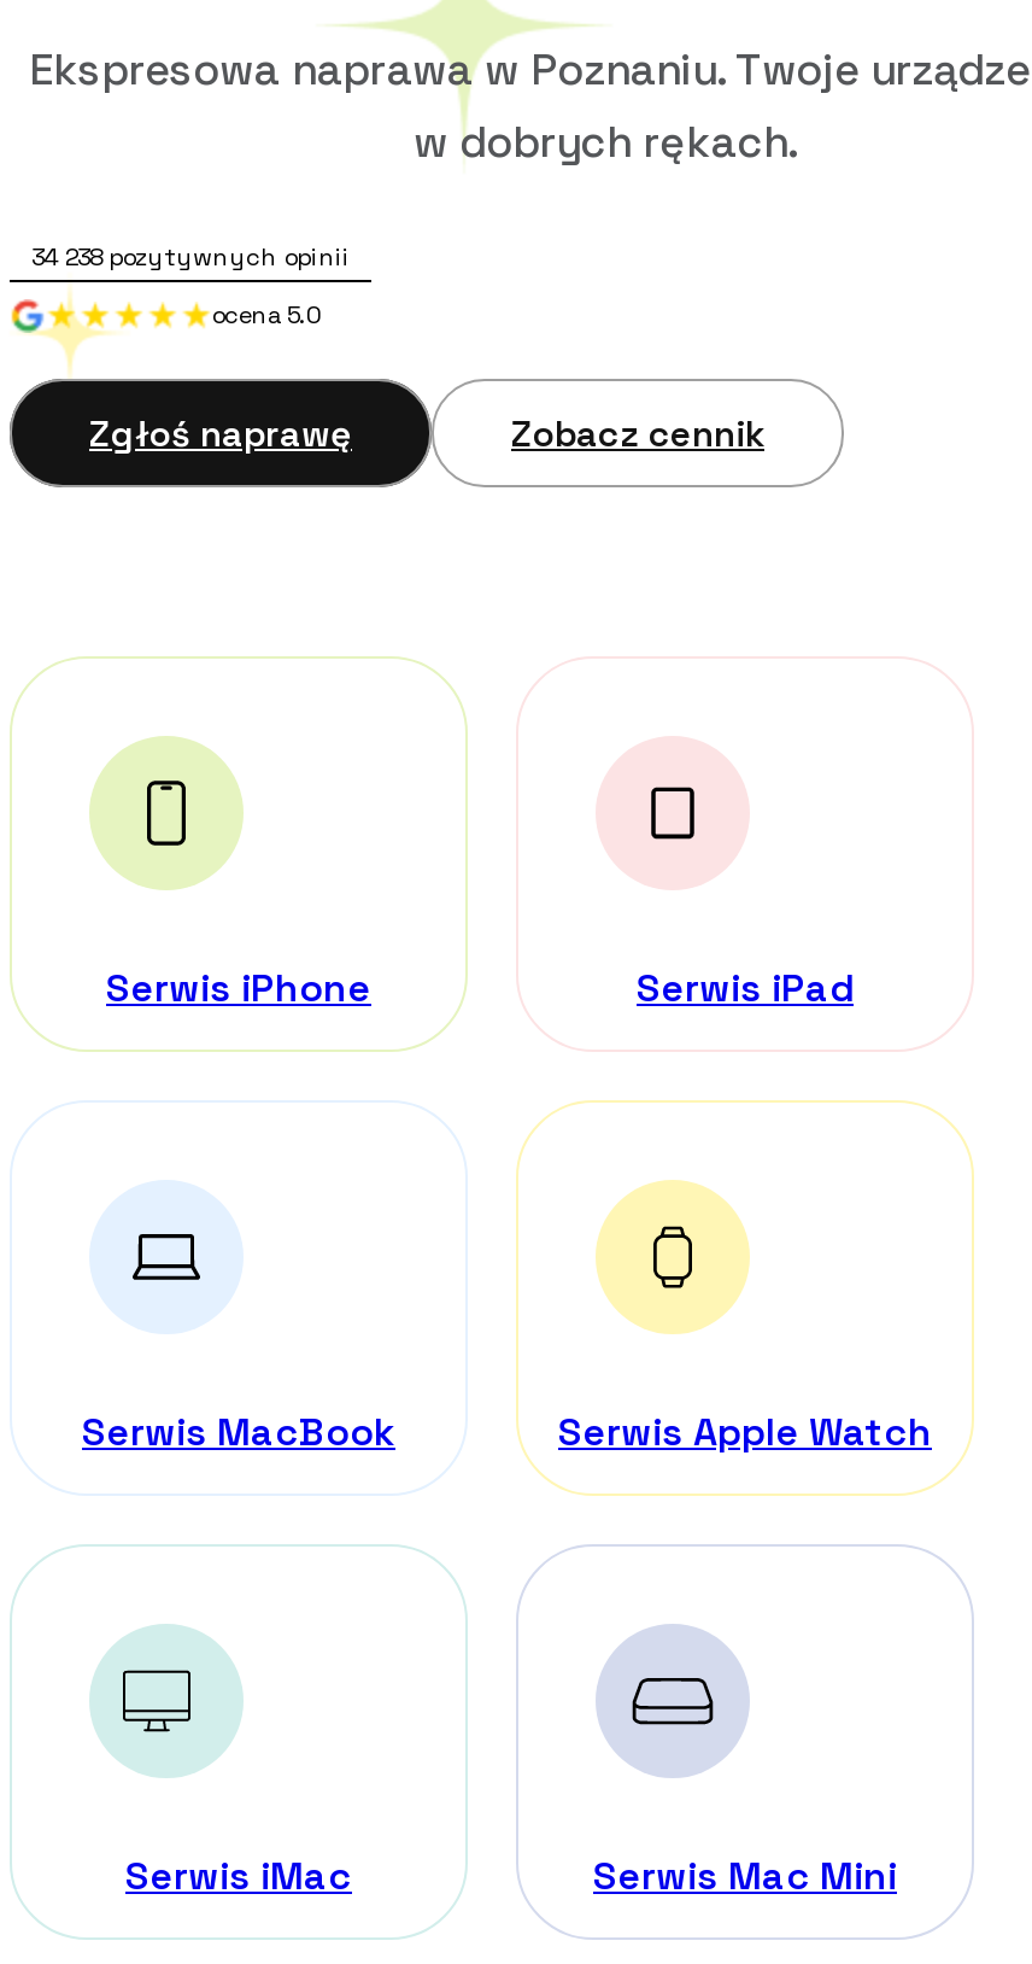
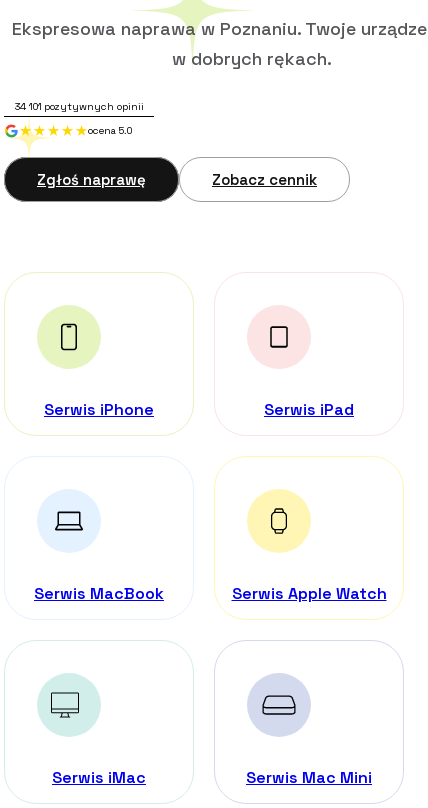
- 34 238 pozytywnych opinii
+ 34 101 pozytywnych opinii
